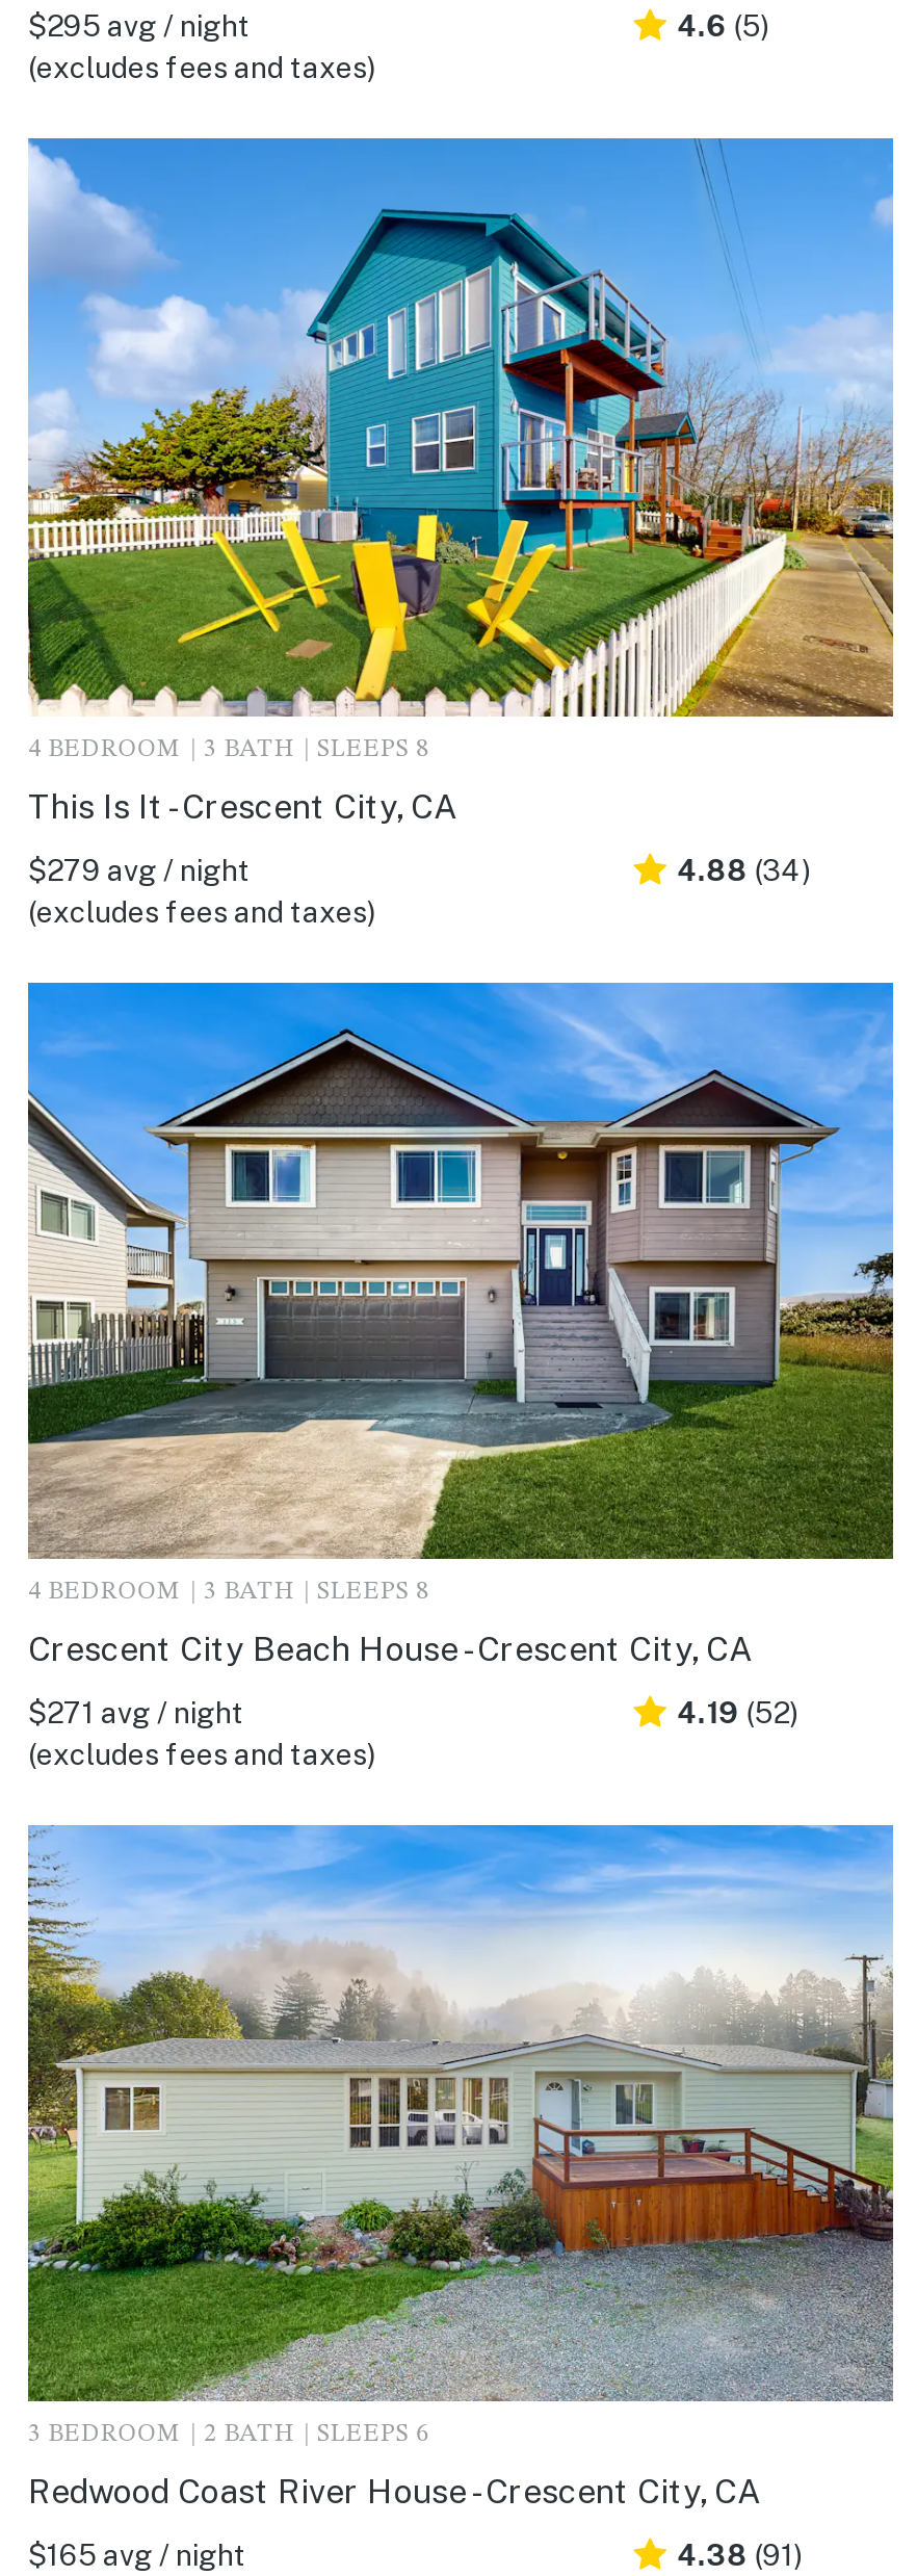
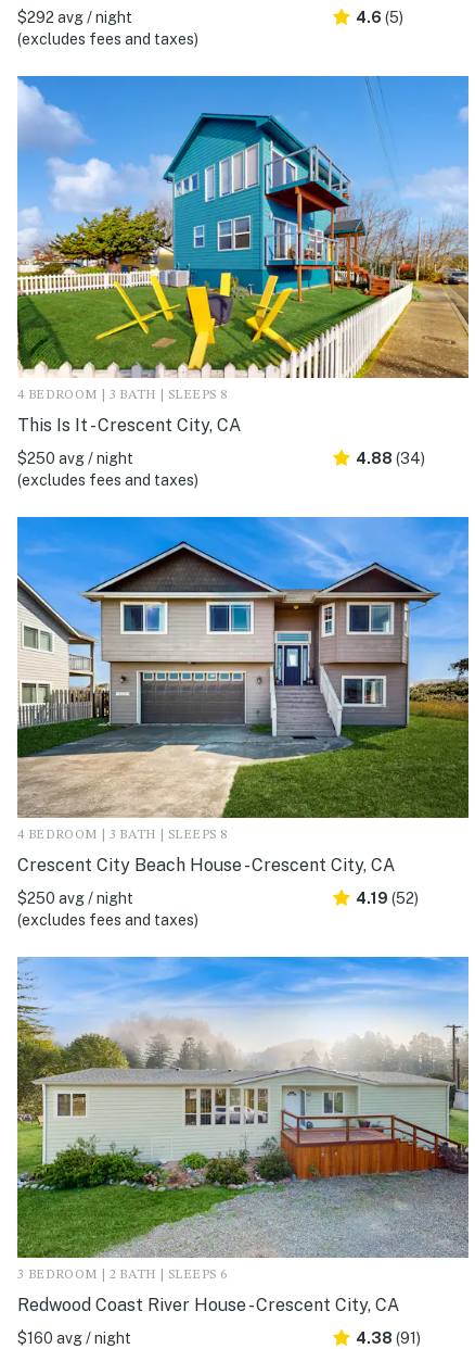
- $295 avg / night
+ $292 avg / night

- $279 avg / night
+ $250 avg / night

- $271 avg / night
+ $250 avg / night

- $165 avg / night
+ $160 avg / night
